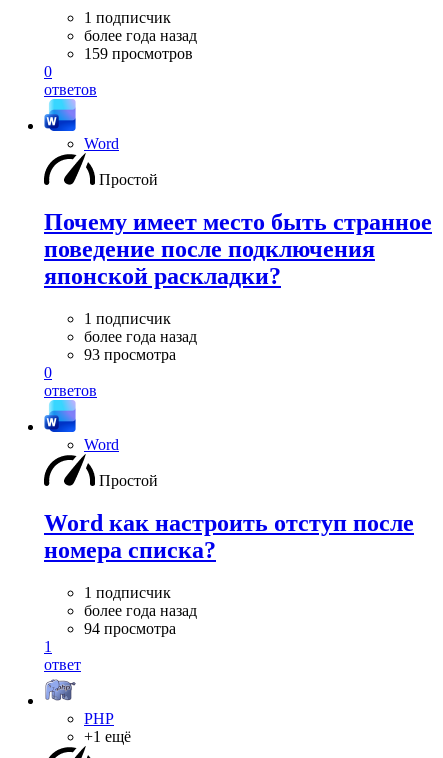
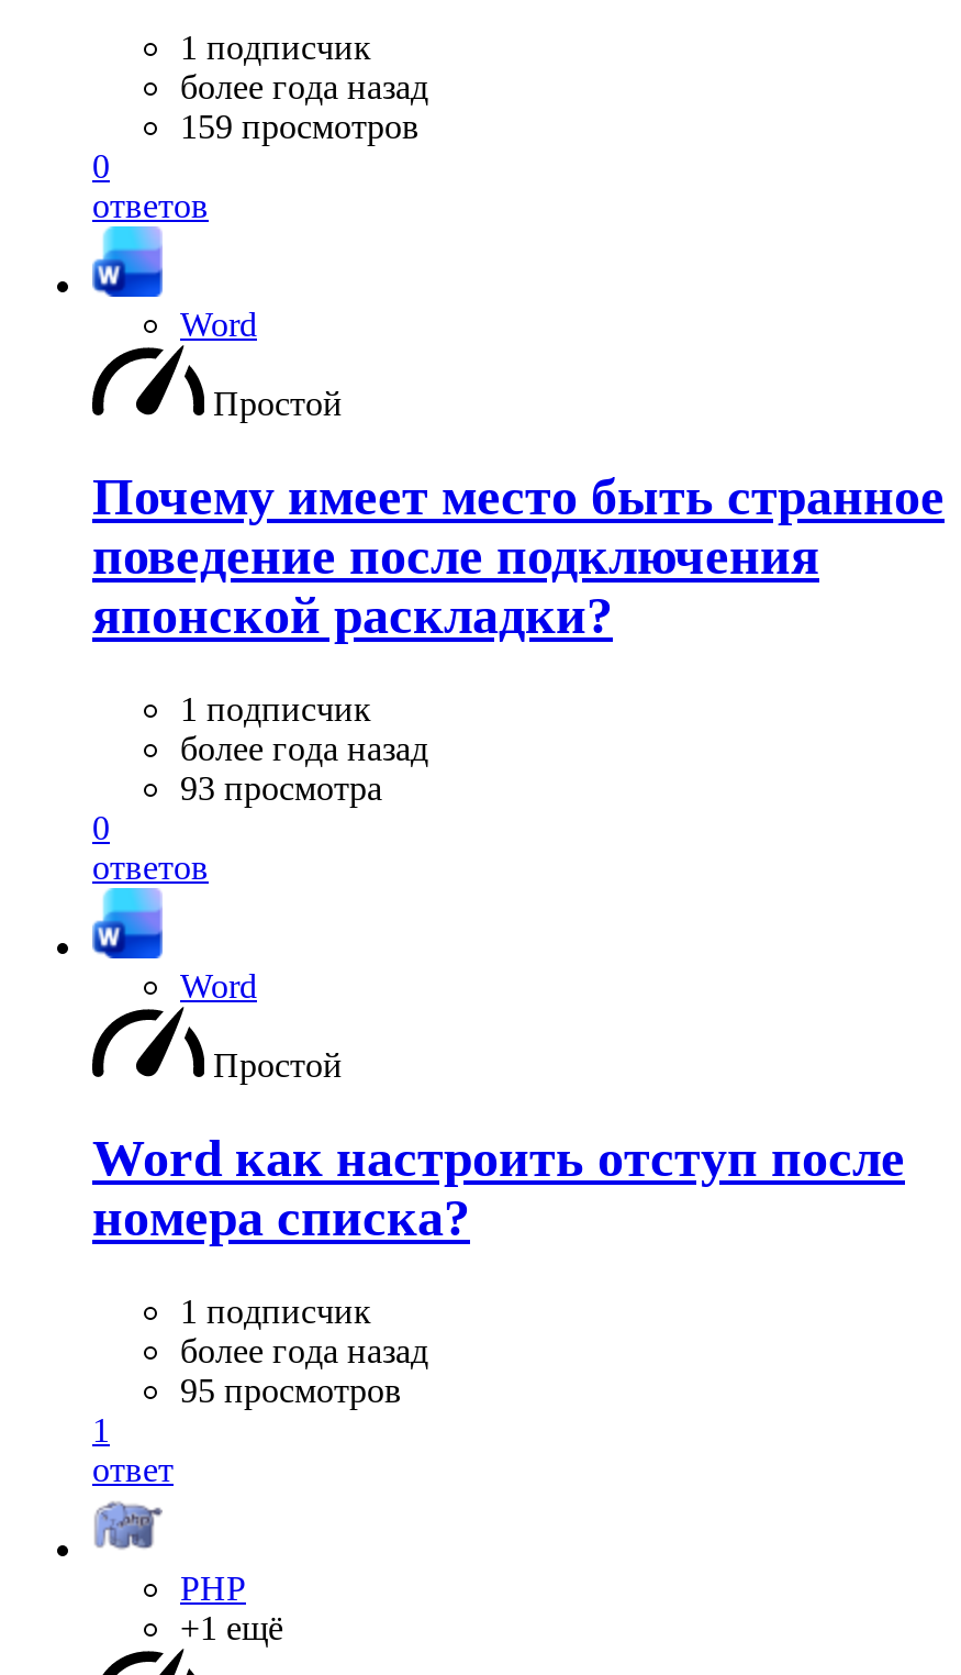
- 94 просмотра
+ 95 просмотров
